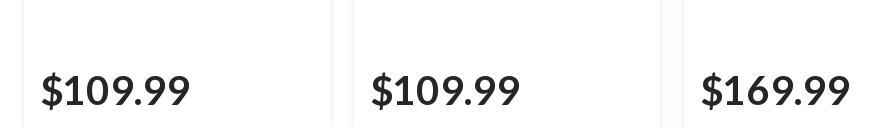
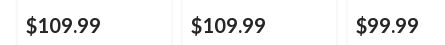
- $169.99
+ $99.99
